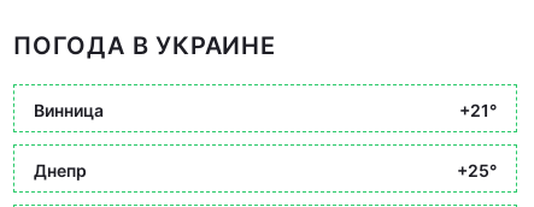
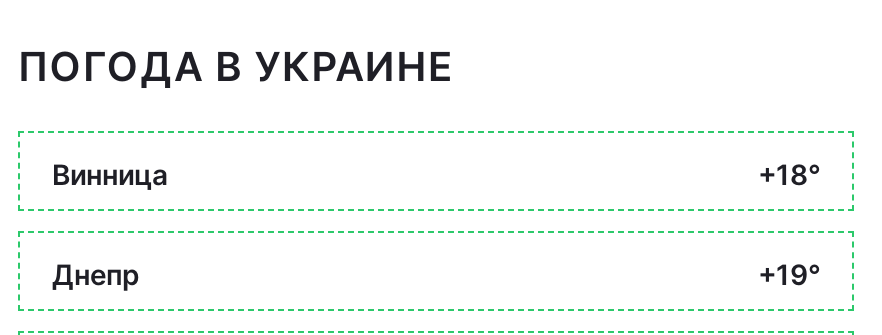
- +21°
+ +18°

- +25°
+ +19°
